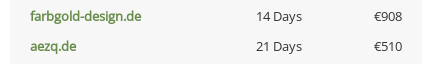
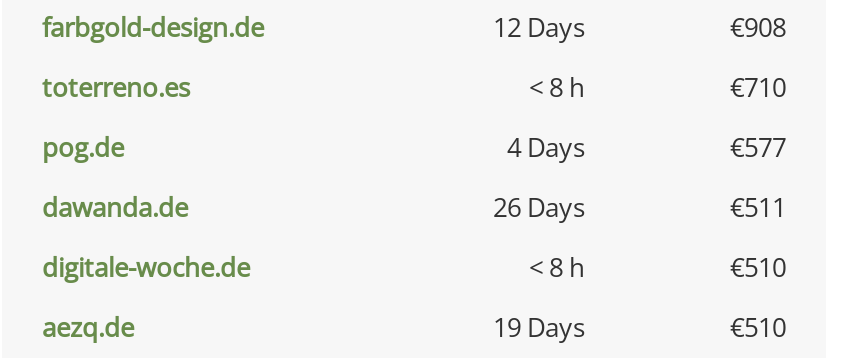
- 14 Days
+ 12 Days

+ toterreno.es
+ < 8 h
+ €710
+ pog.de
+ 4 Days
+ €577
+ dawanda.de
+ 26 Days
+ €511
+ digitale-woche.de
+ < 8 h
+ €510

- 21 Days
+ 19 Days
